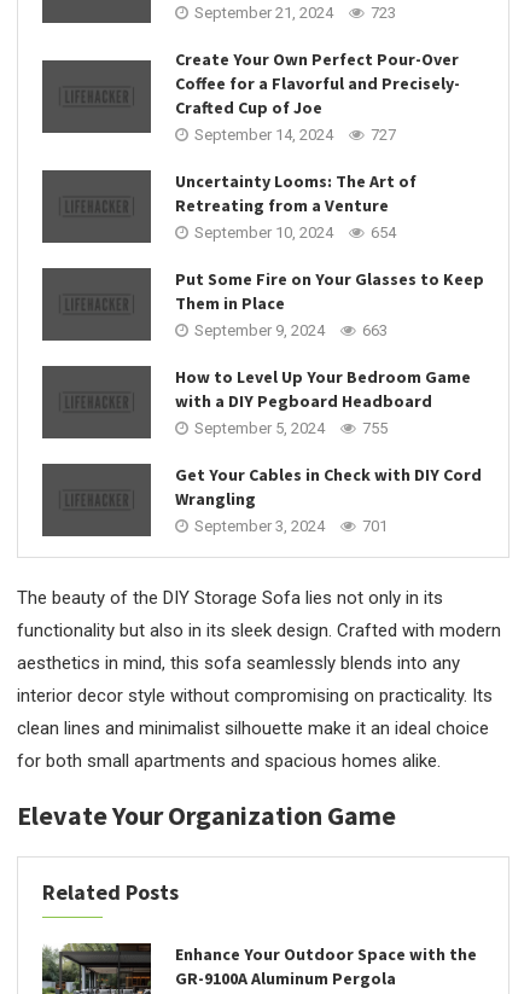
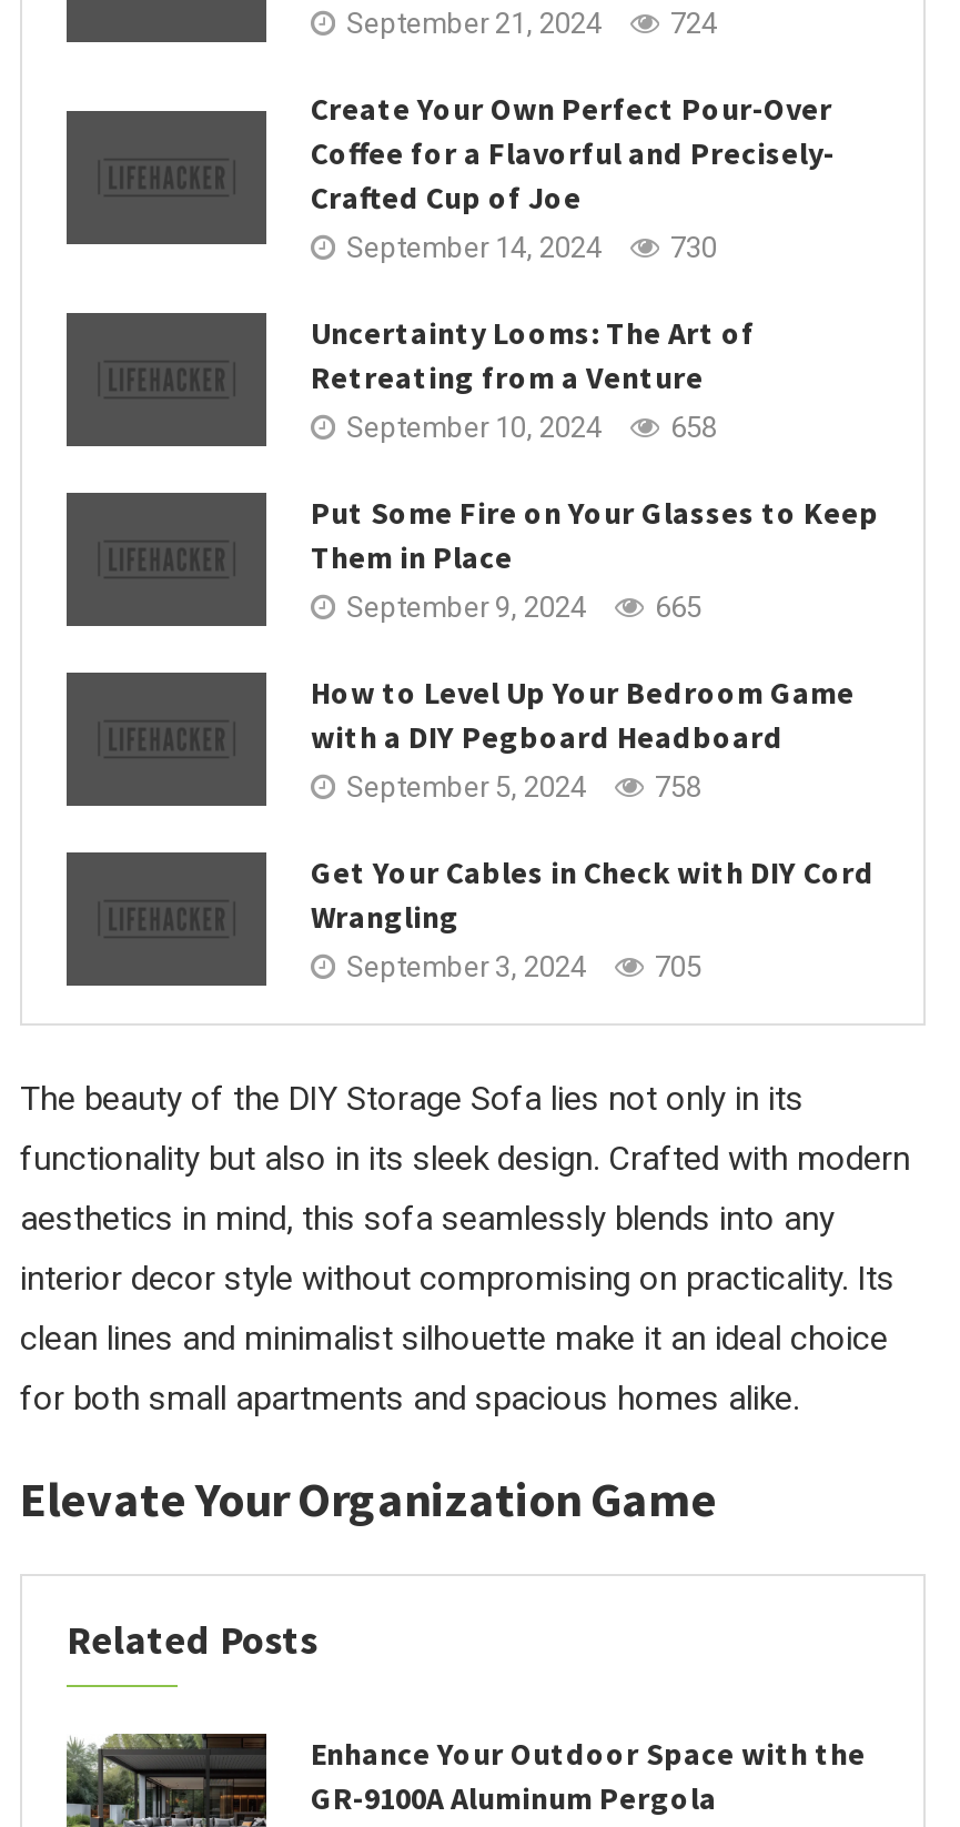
- 723
+ 724

- 727
+ 730

- 654
+ 658

- 663
+ 665

- 755
+ 758

- 701
+ 705
